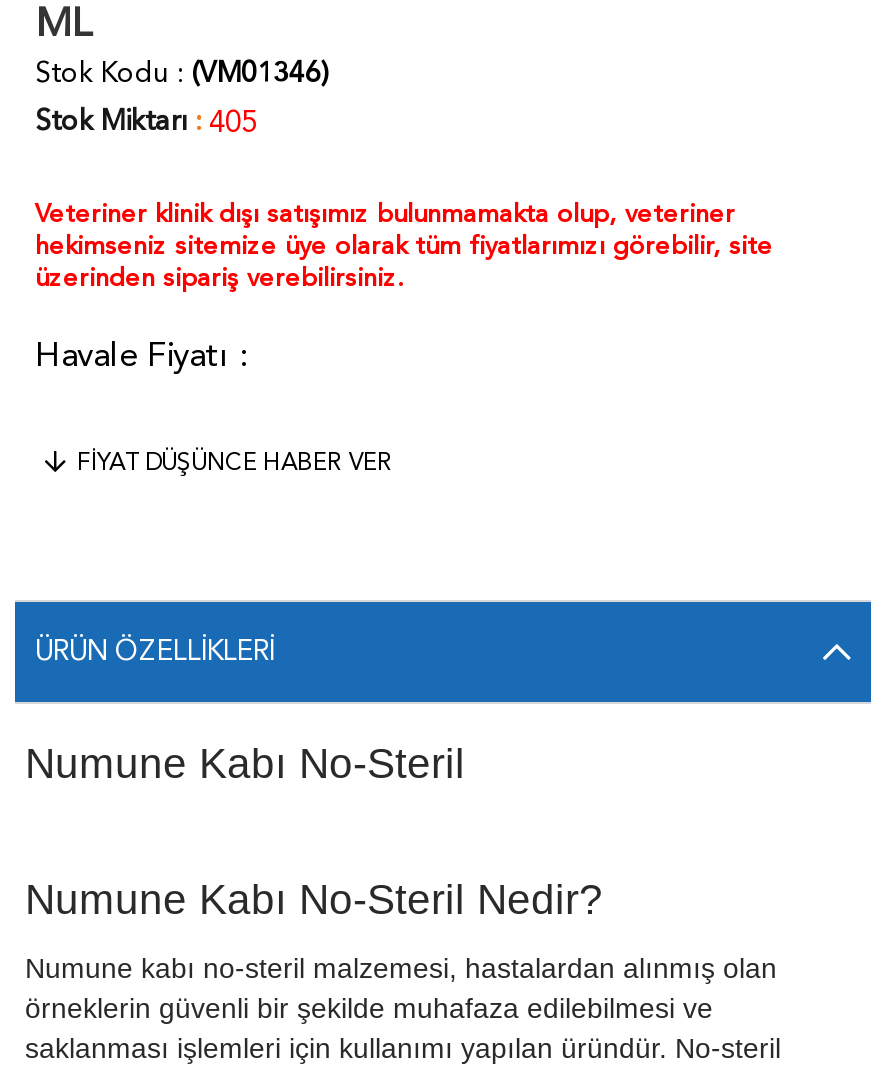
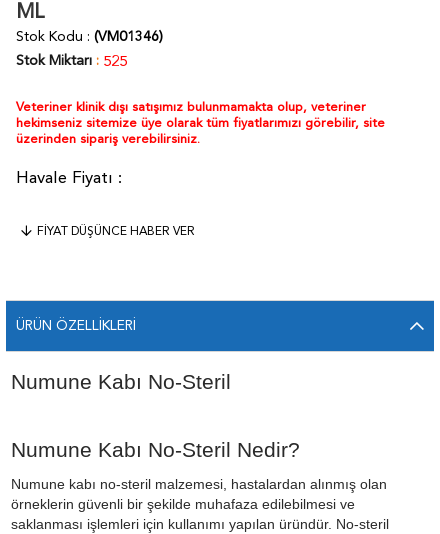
- Stok Miktarı : 405
+ Stok Miktarı : 525
